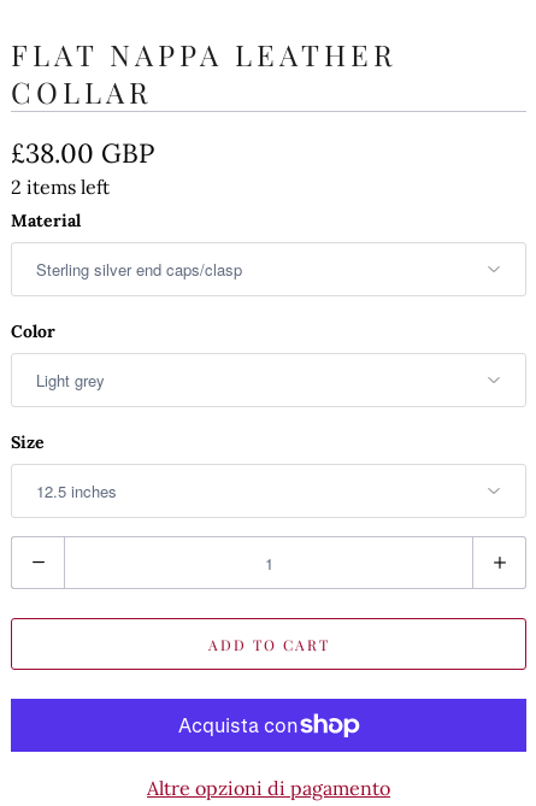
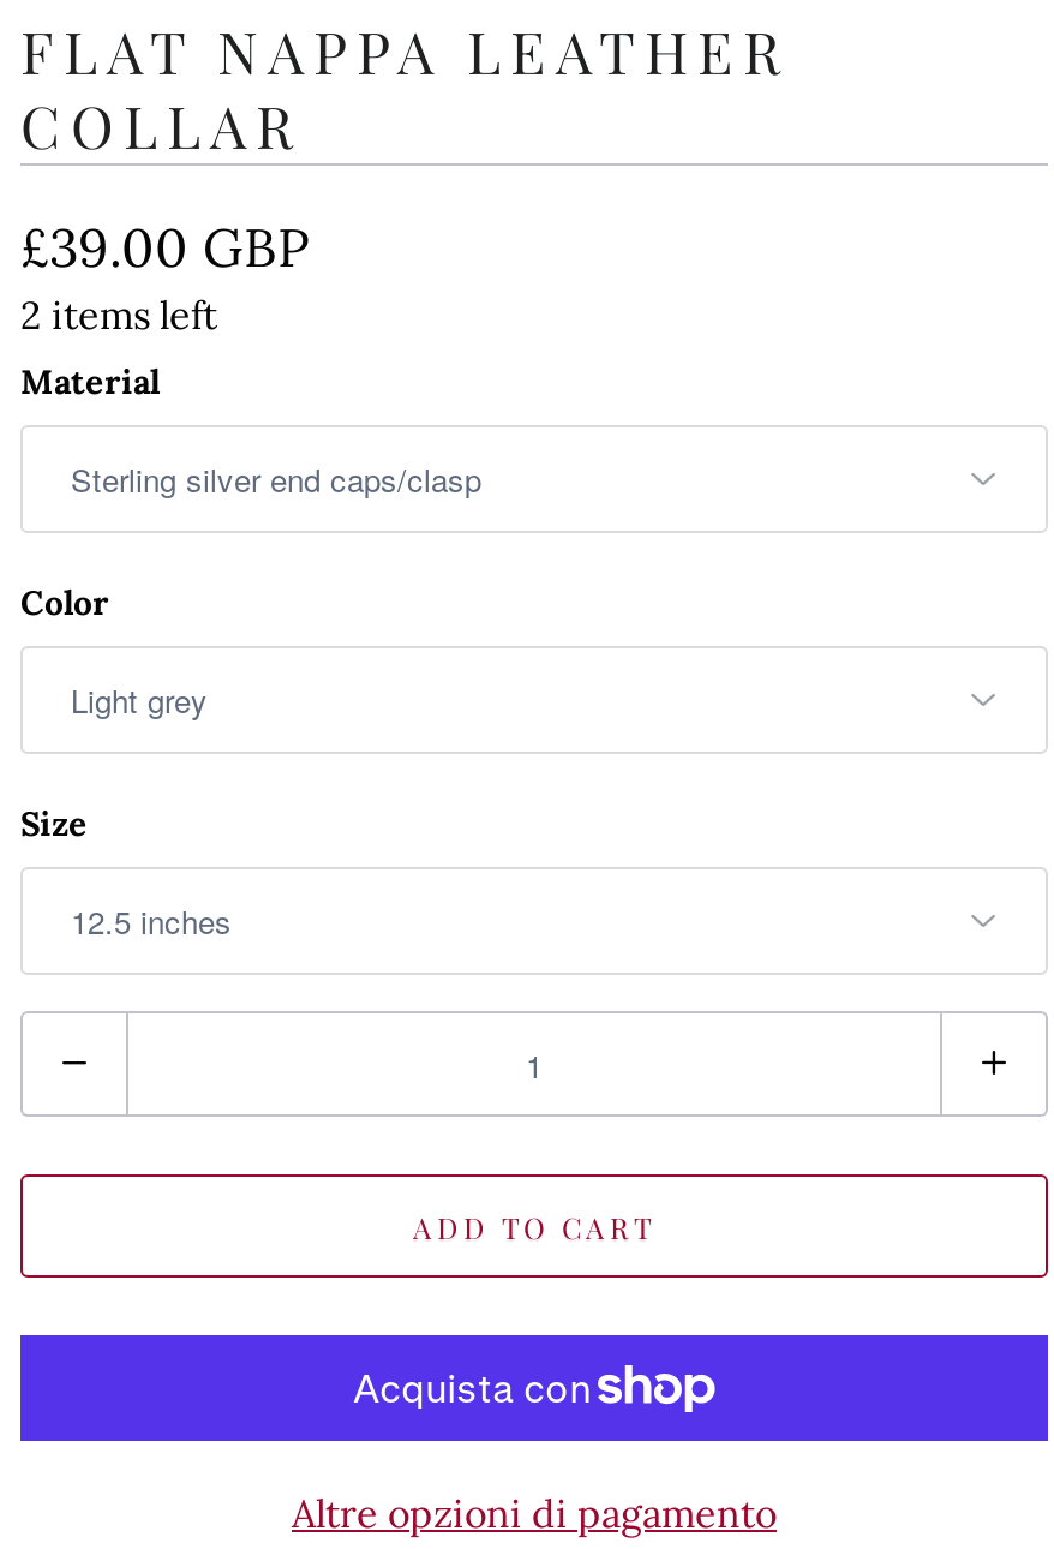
- £38.00 GBP
+ £39.00 GBP
